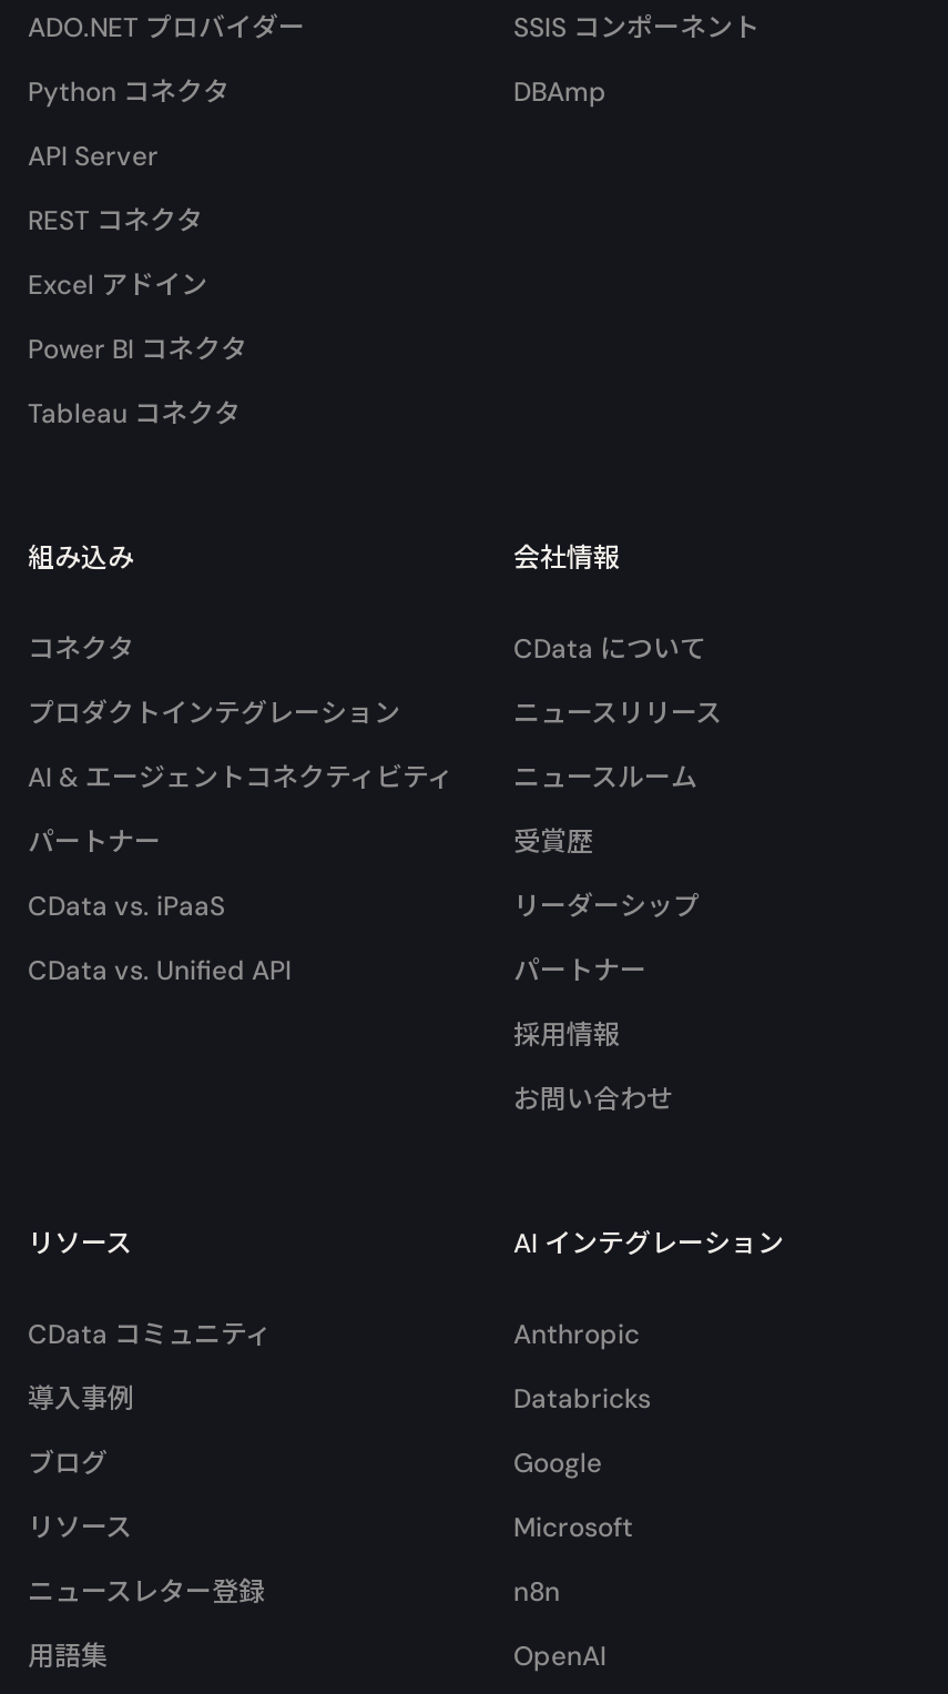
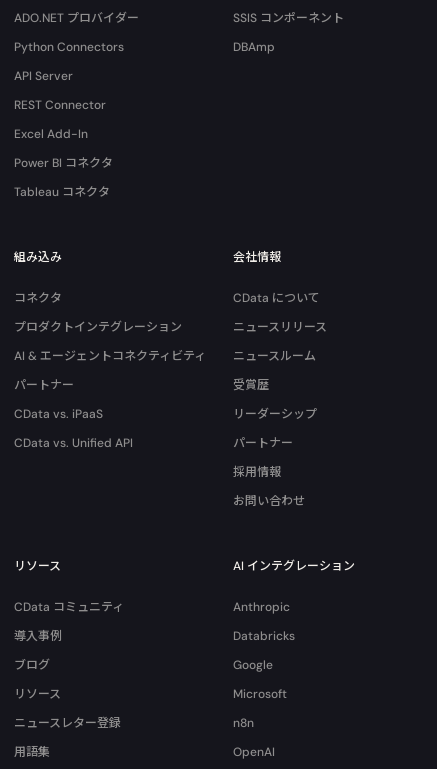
- Python コネクタ
+ Python Connectors

- REST コネクタ
+ REST Connector

- Excel アドイン
+ Excel Add-In
